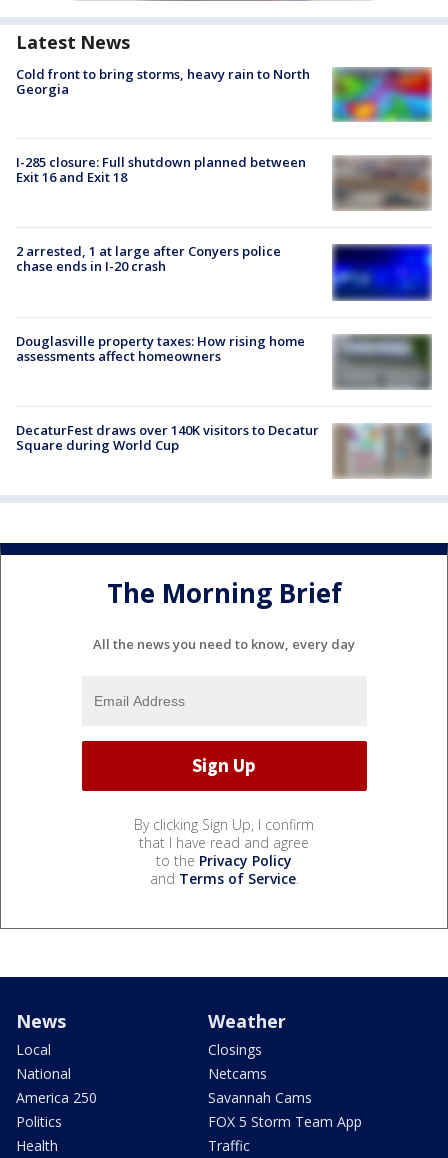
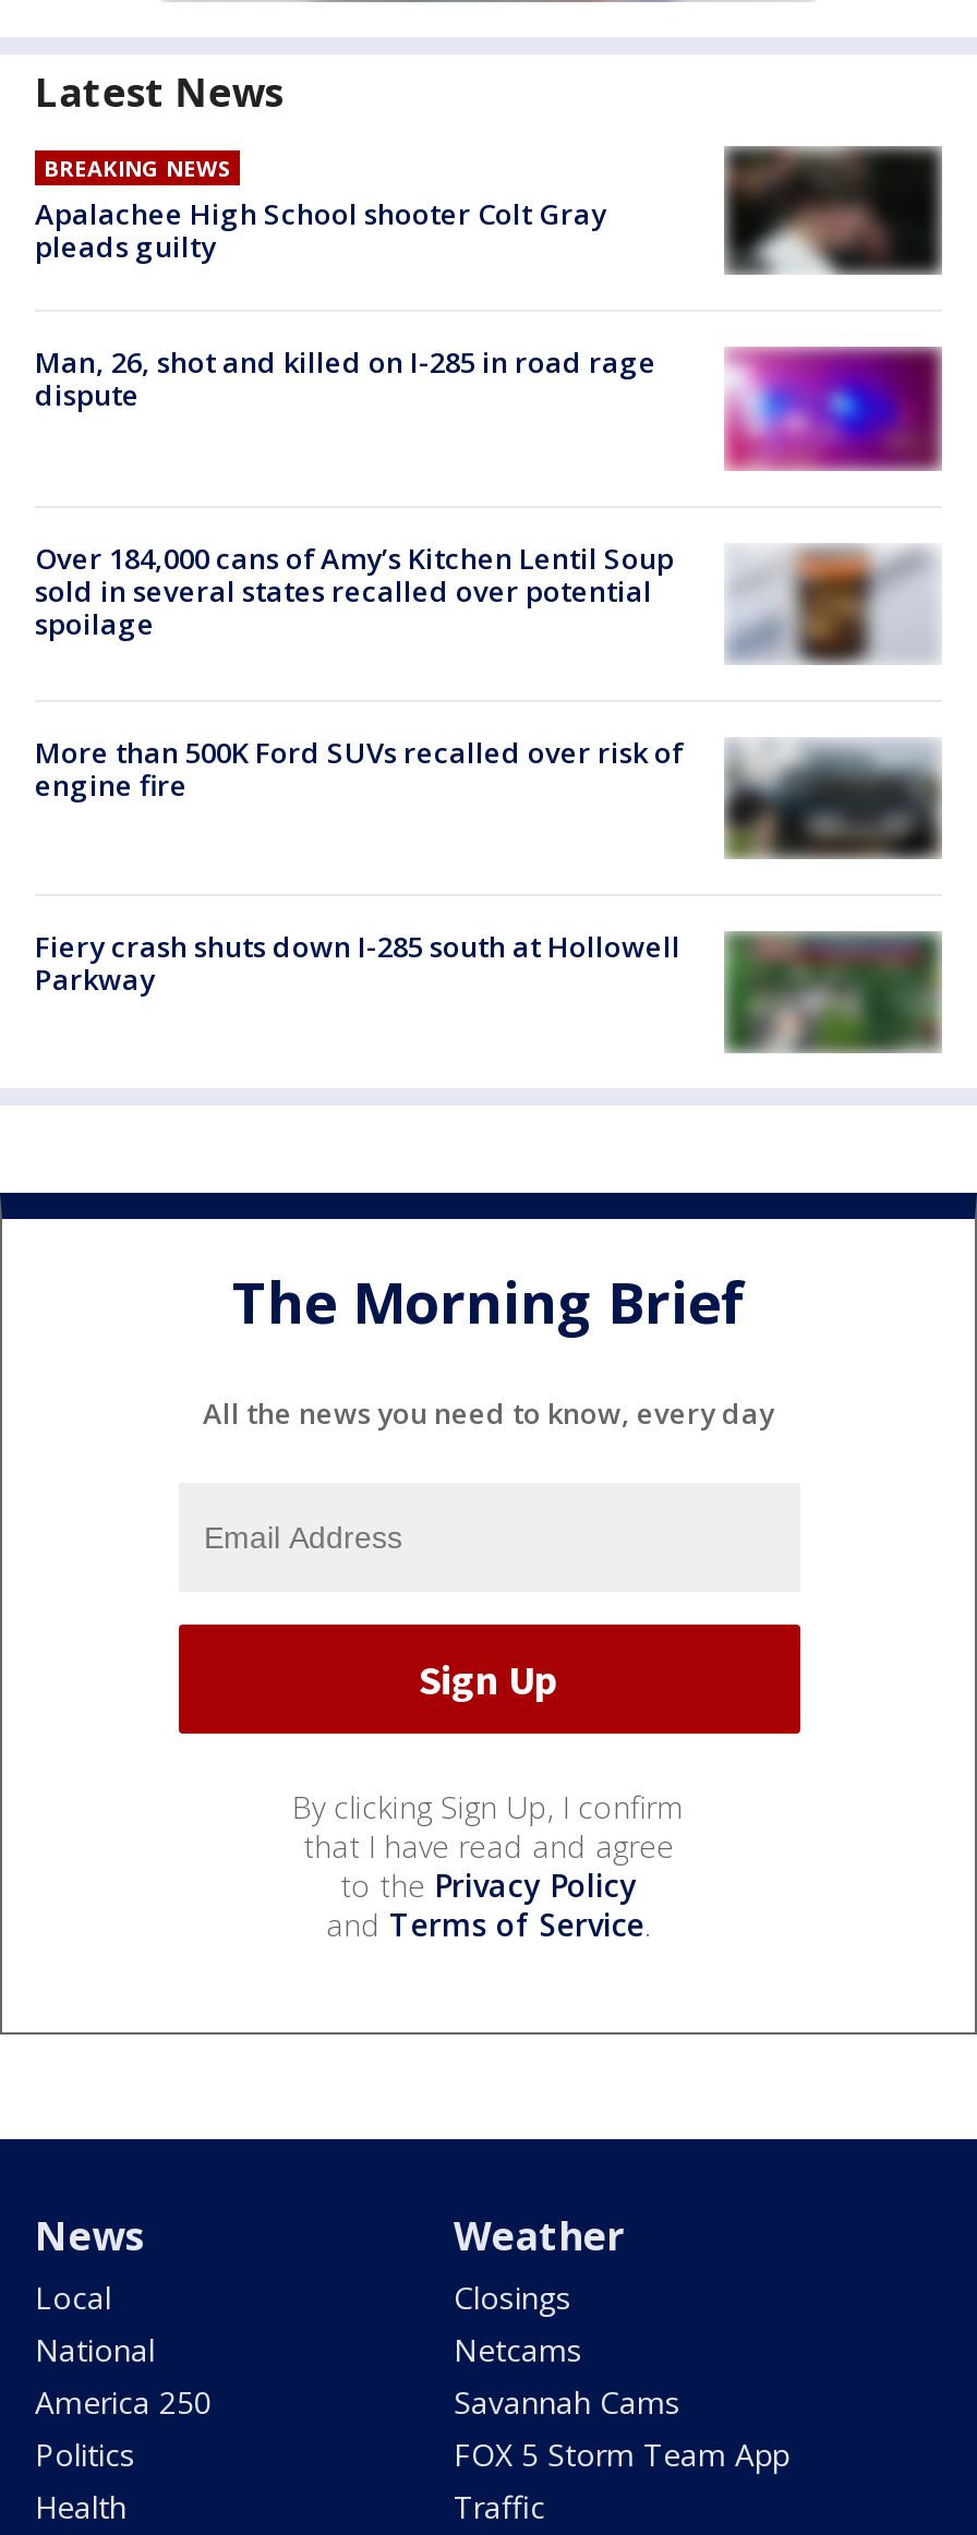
- Cold front to bring storms, heavy rain to North
- Georgia
+ BREAKING NEWS
+ Apalachee High School shooter Colt Gray
+ pleads guilty

- [image]
+ [image]

- [image]
- I-285 closure: Full shutdown planned between
- Exit 16 and Exit 18
+ [image]
+ Man, 26, shot and killed on I-285 in road rage
+ dispute

- 2 arrested, 1 at large after Conyers police
- chase ends in I-20 crash
+ Over 184,000 cans of Amy’s Kitchen Lentil Soup
+ sold in several states recalled over potential
+ spoilage

- [image]
+ [image]

- [image]
- Douglasville property taxes: How rising home
- assessments affect homeowners
+ [image]
+ More than 500K Ford SUVs recalled over risk of
+ engine fire

- [image]
- DecaturFest draws over 140K visitors to Decatur
- Square during World Cup
+ [image]
+ Fiery crash shuts down I-285 south at Hollowell
+ Parkway
